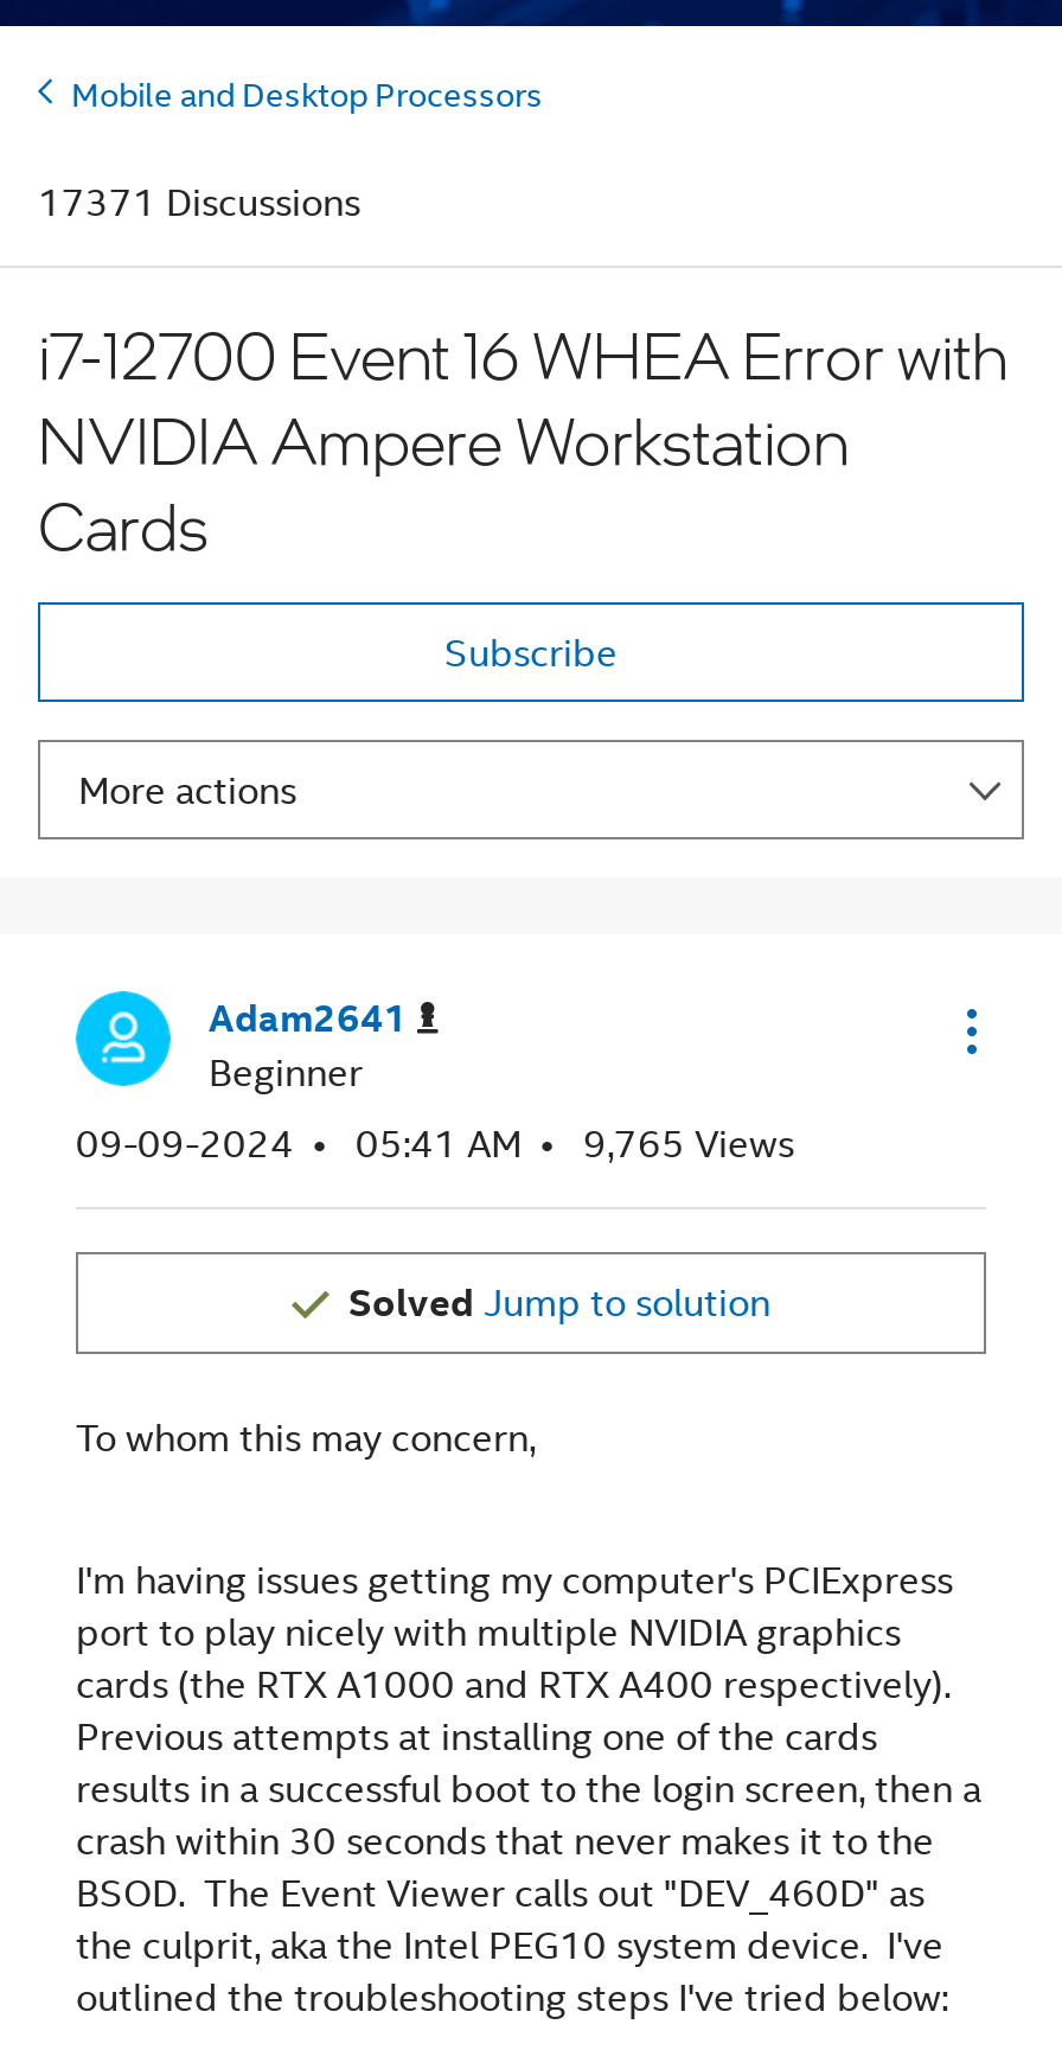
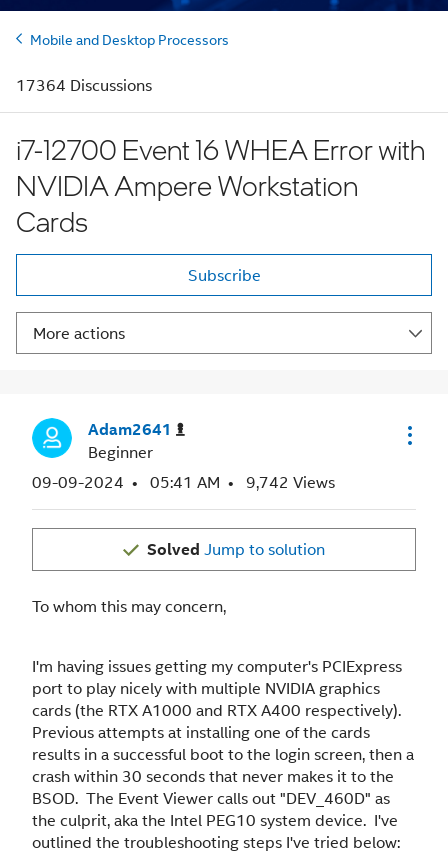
- 17371 Discussions
+ 17364 Discussions

- 09-09-2024 05:41 AM 9,765 Views
+ 09-09-2024 05:41 AM 9,742 Views
